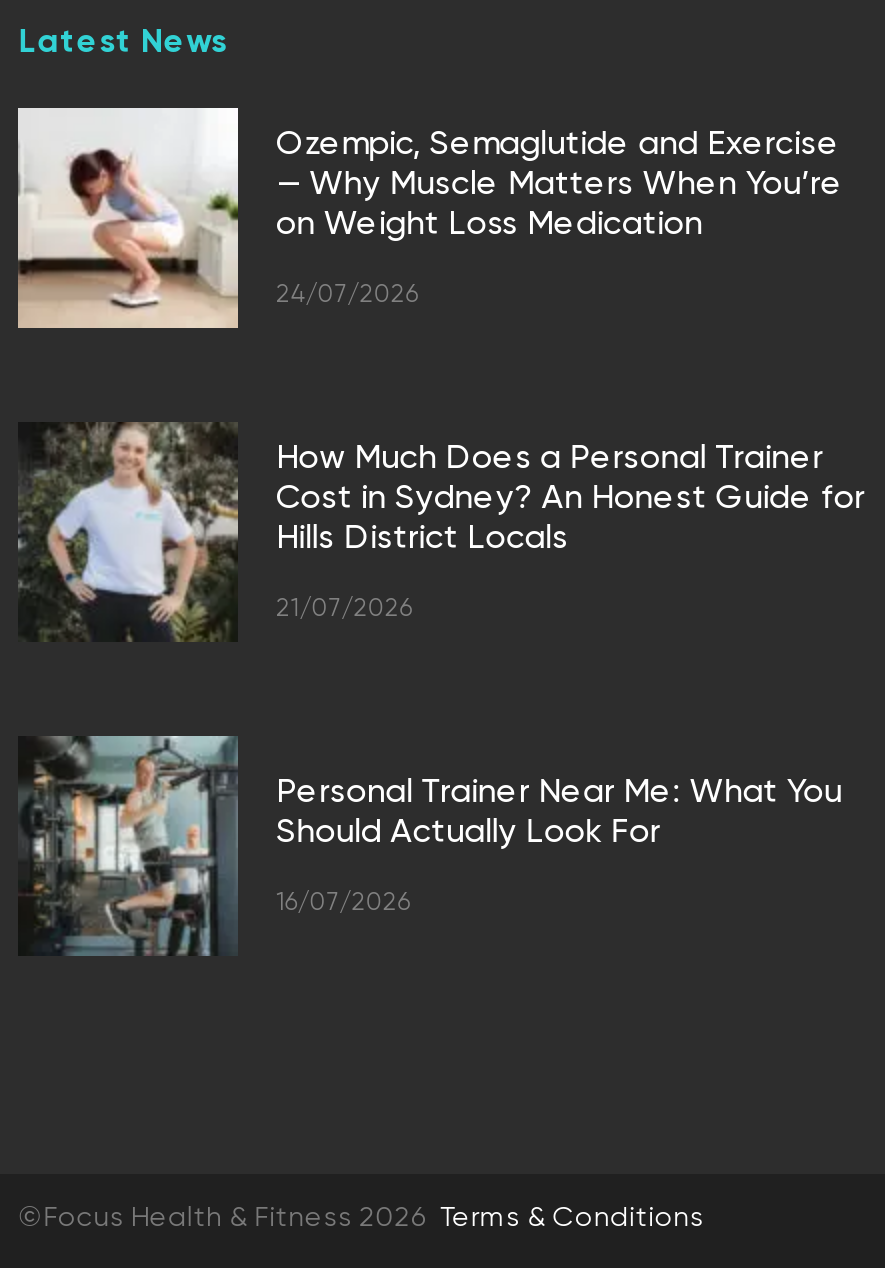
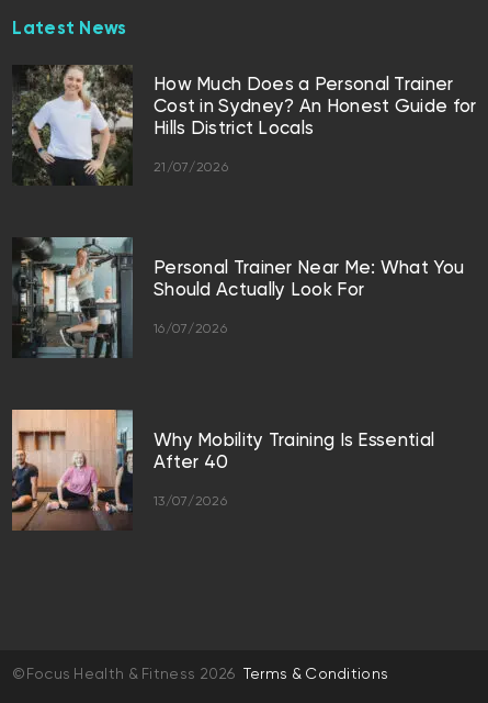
- [image]
- Ozempic, Semaglutide and Exercise
- — Why Muscle Matters When You’re
- on Weight Loss Medication
- 24/07/2026

moved up: [image] | How Much Does a Personal Trainer | Cost in Sydney? An Honest Guide for | Hills District Locals | 21/07/2026 | Personal Trainer Near Me: What You | Should Actually Look For | 16/07/2026

+ [image]
+ Why Mobility Training Is Essential
+ After 40
+ 13/07/2026
